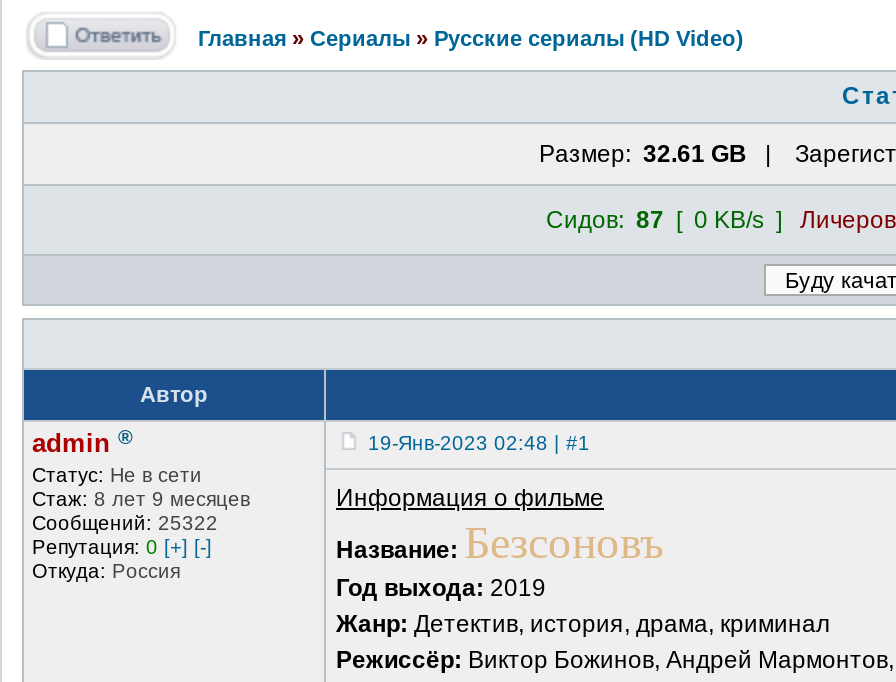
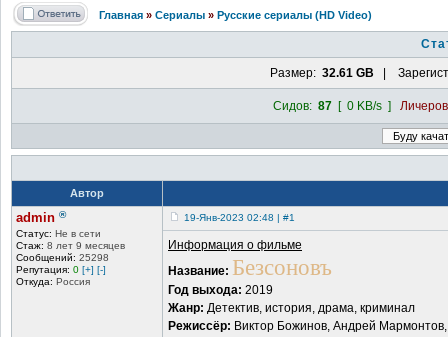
- Сообщений: 25322
+ Сообщений: 25298
